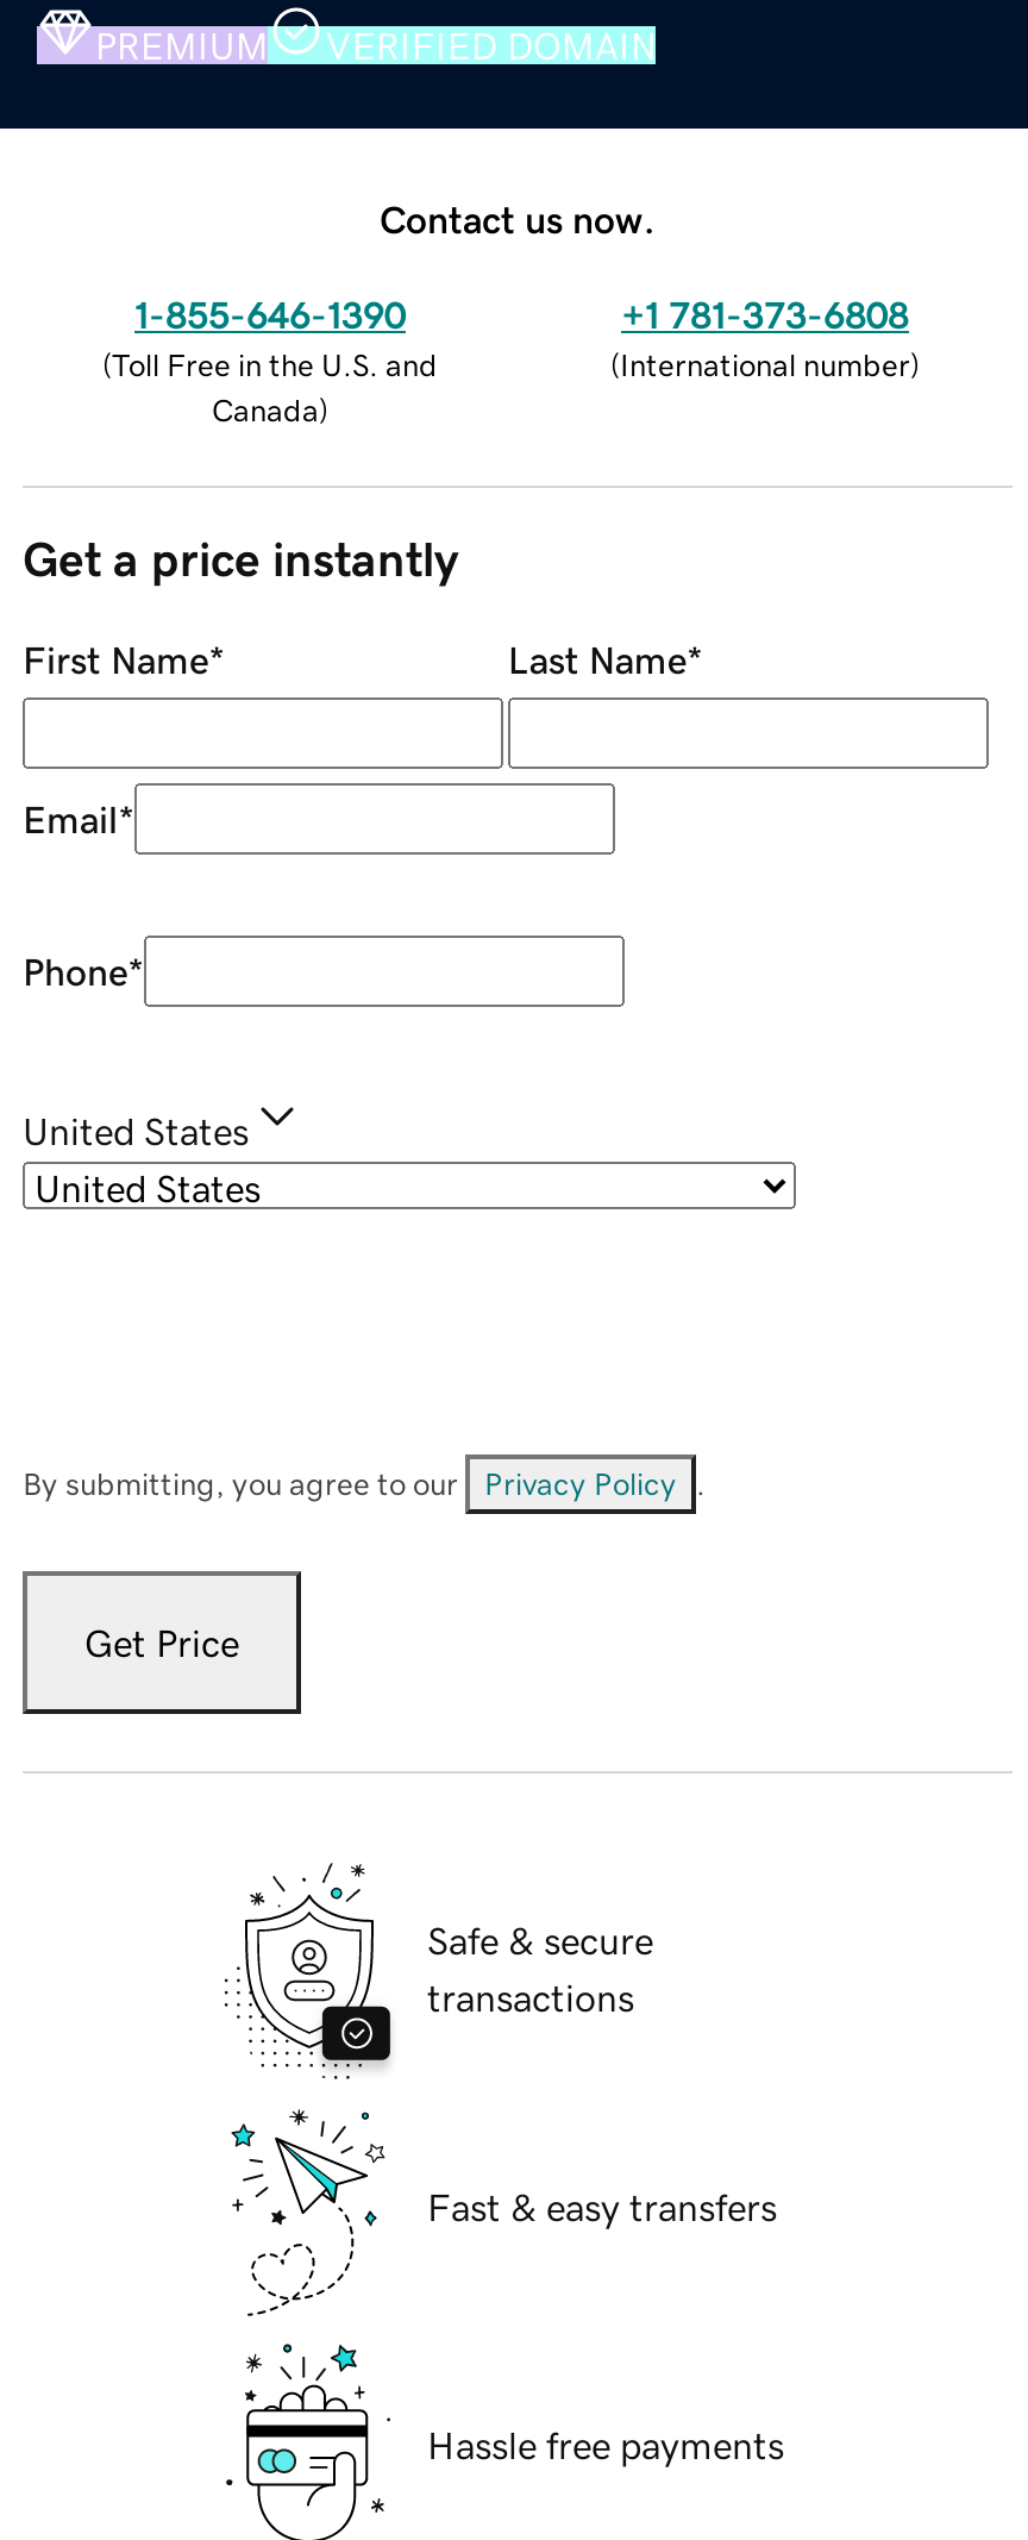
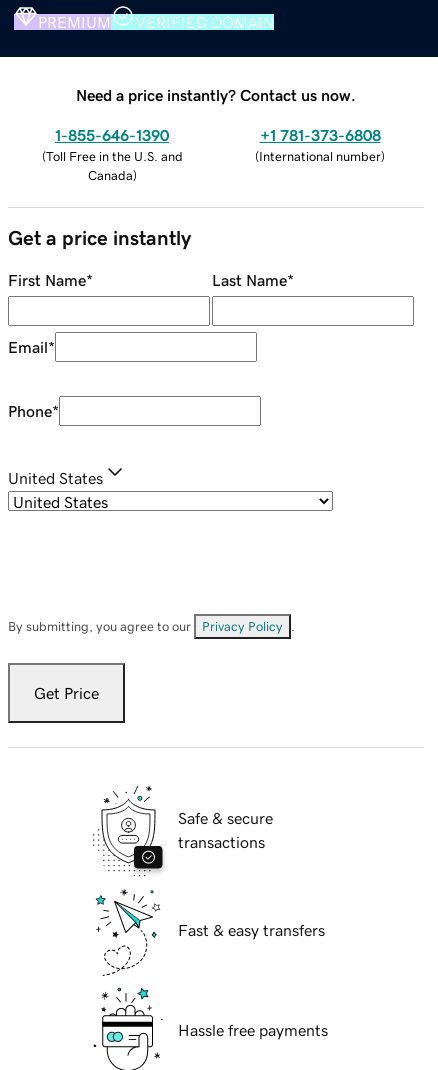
- Contact us now.
+ Need a price instantly? Contact us now.
